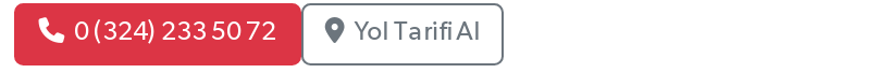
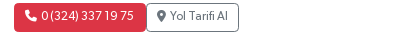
- 0 (324) 233 50 72
+ 0 (324) 337 19 75
